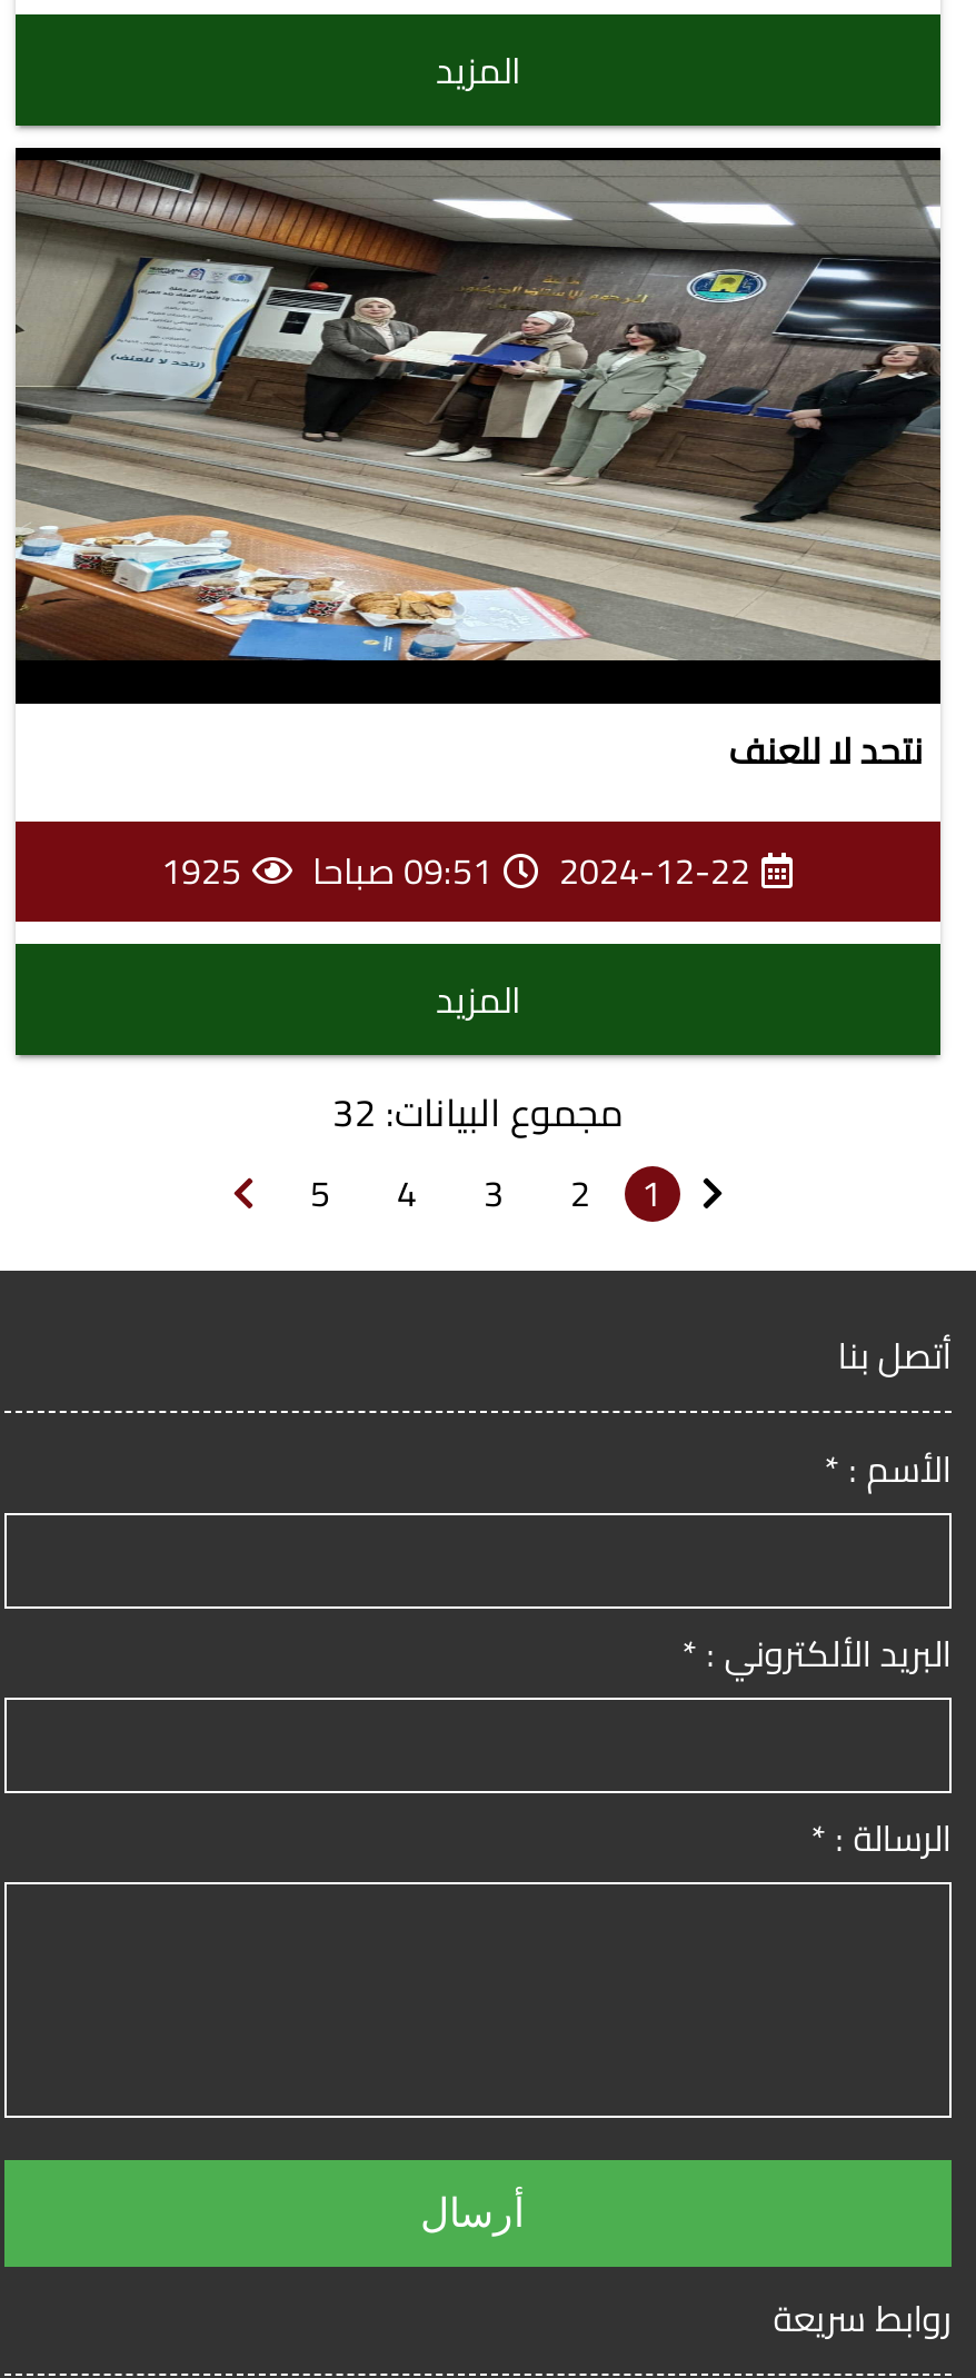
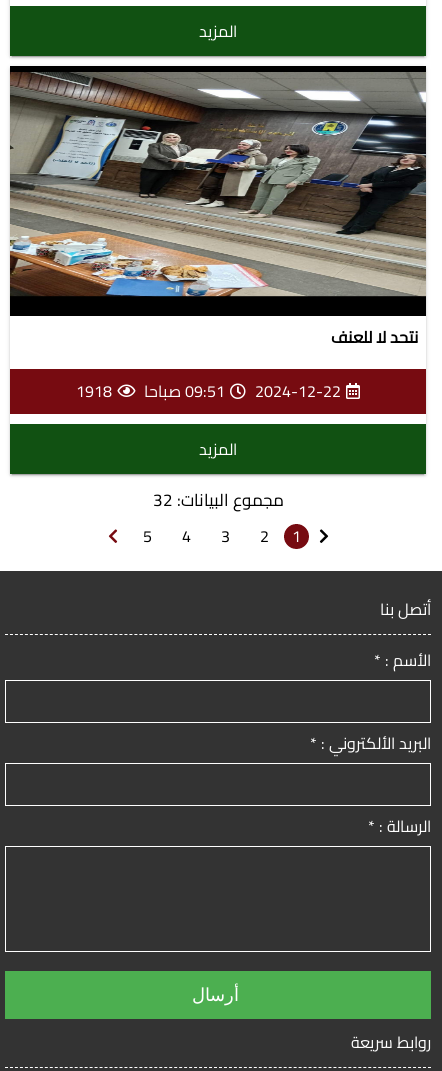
- 1925
+ 1918
